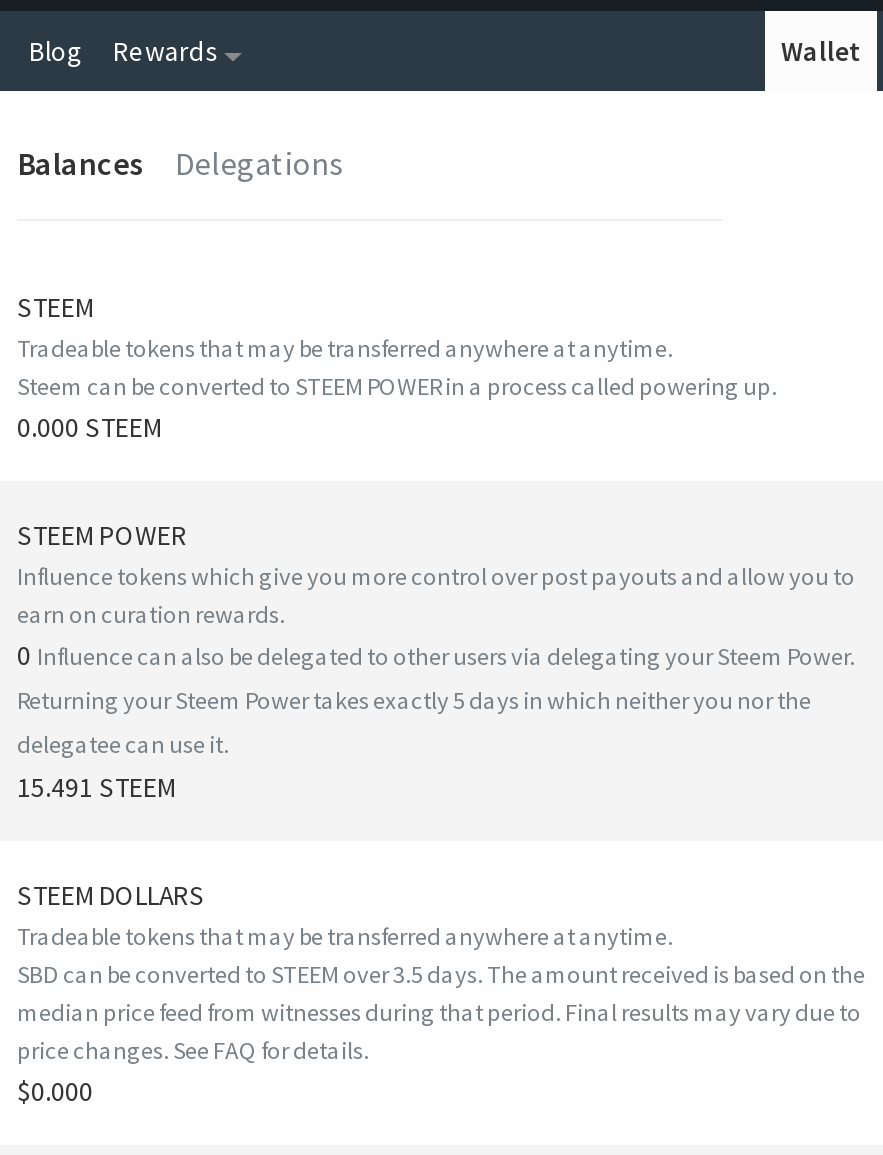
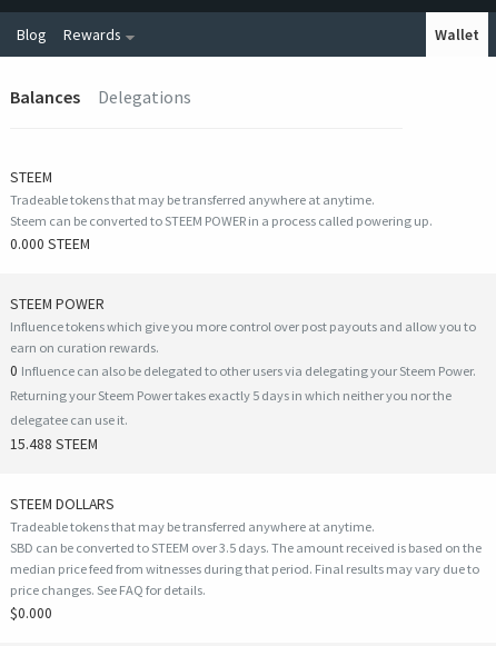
- 15.491 STEEM
+ 15.488 STEEM
